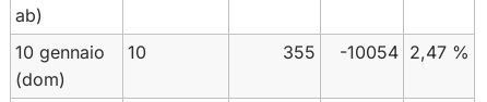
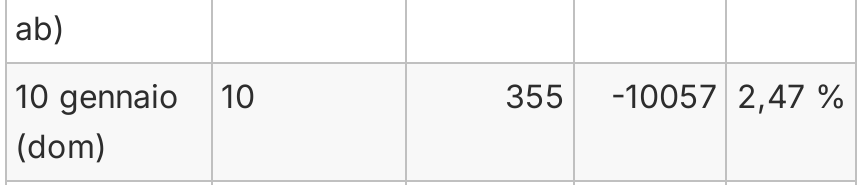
- 355 -10054 2,47 %
+ 355 -10057 2,47 %
